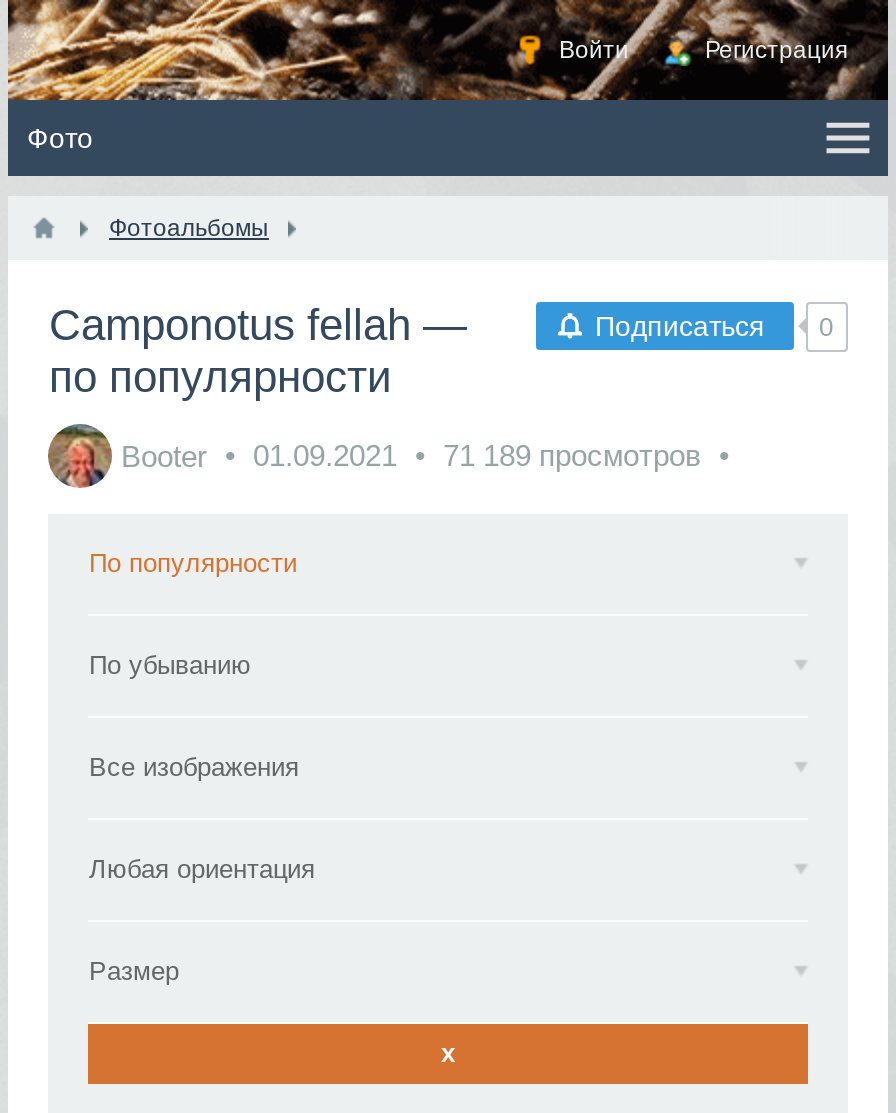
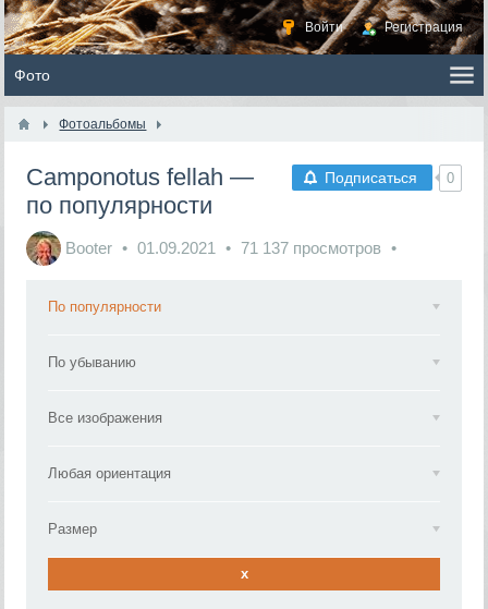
- Booter 01.09.2021 71 189 просмотров
+ Booter 01.09.2021 71 137 просмотров
